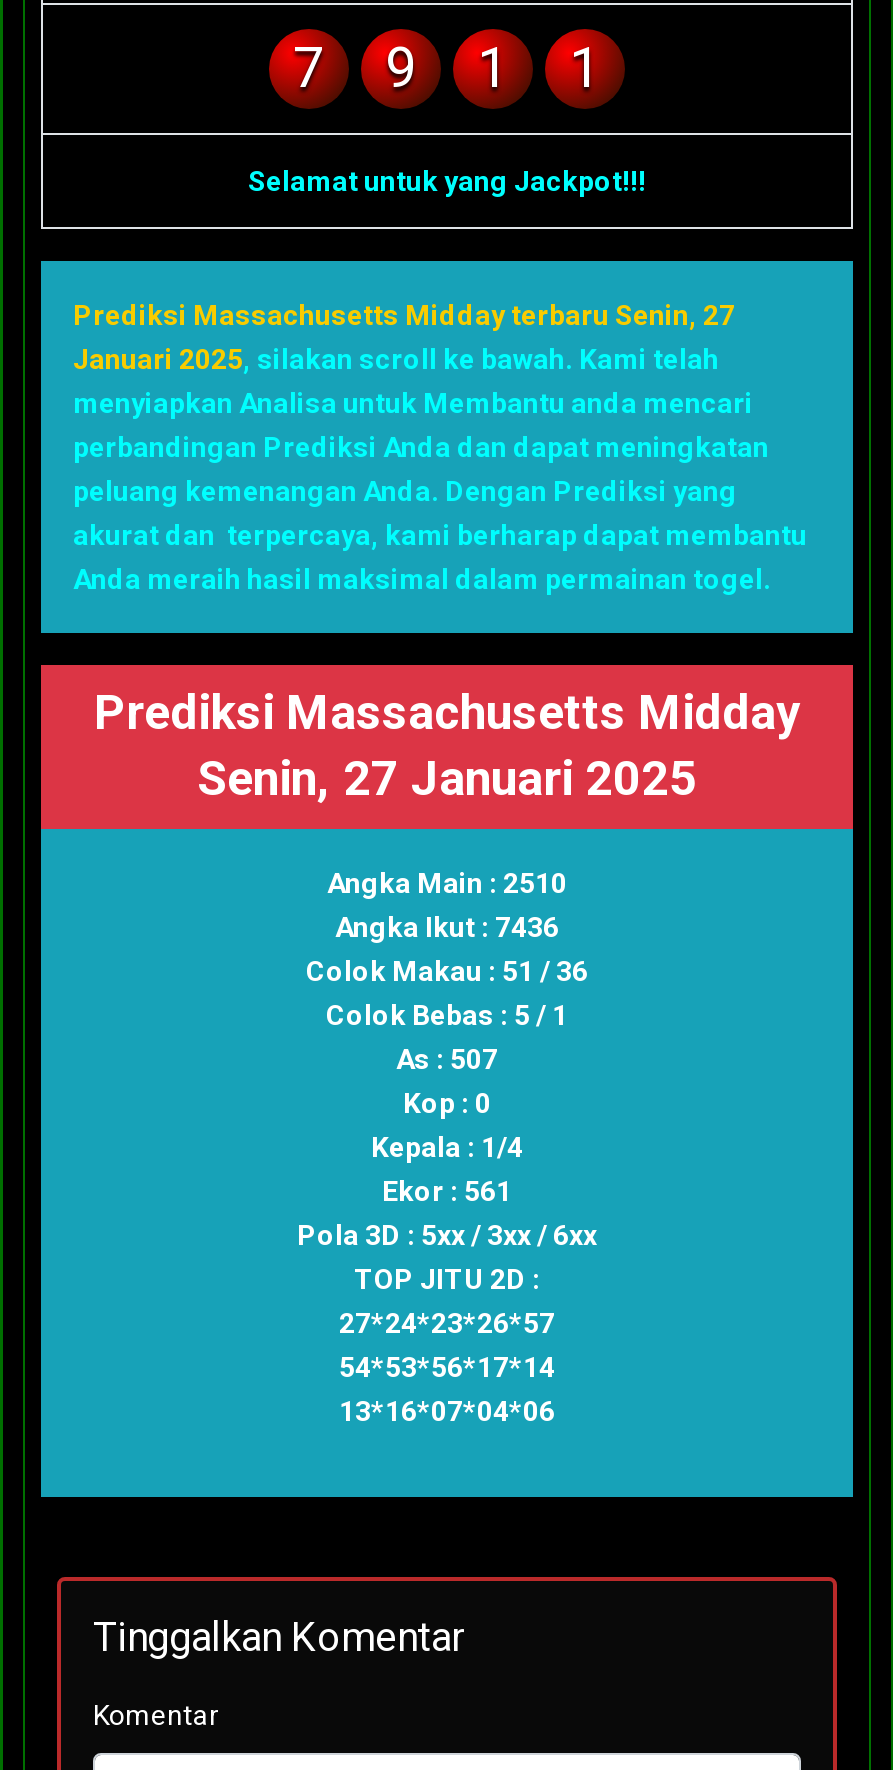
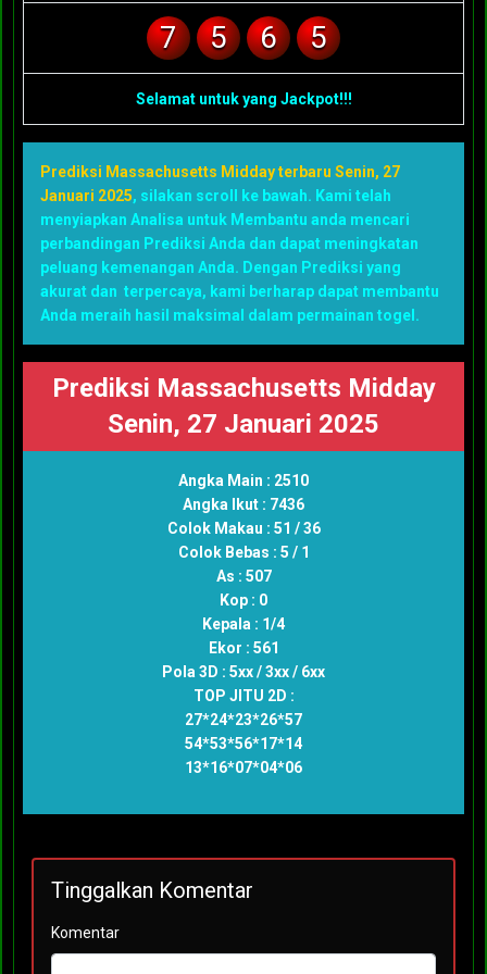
- 9
+ 5

- 1
+ 6

- 1
+ 5
